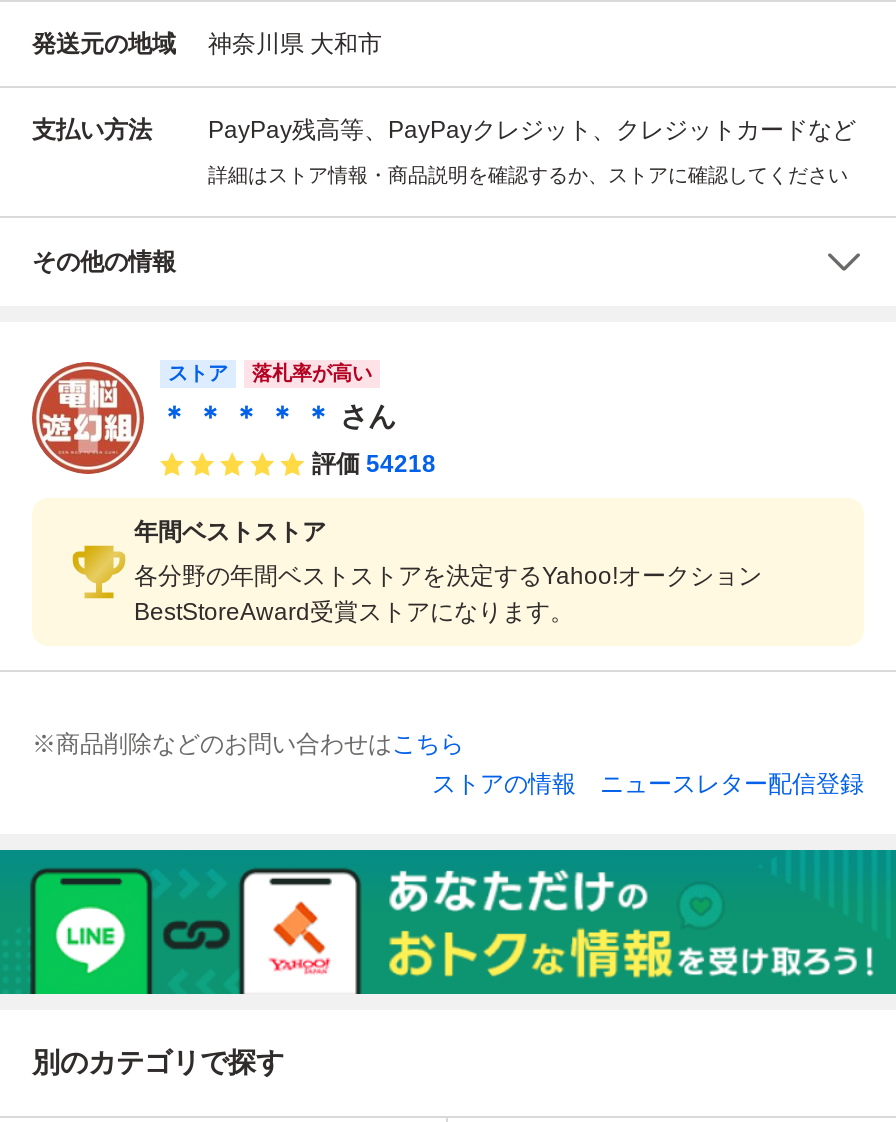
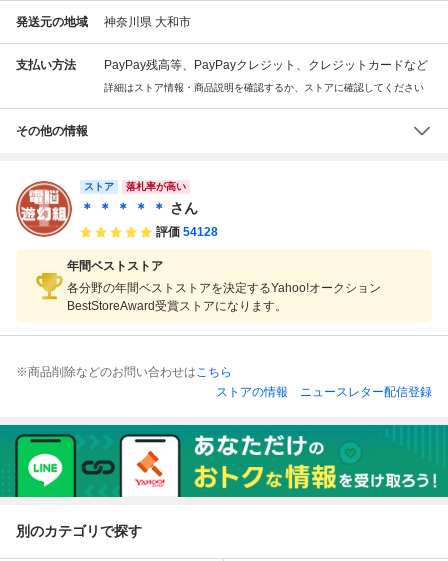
- 評価 54218
+ 評価 54128
